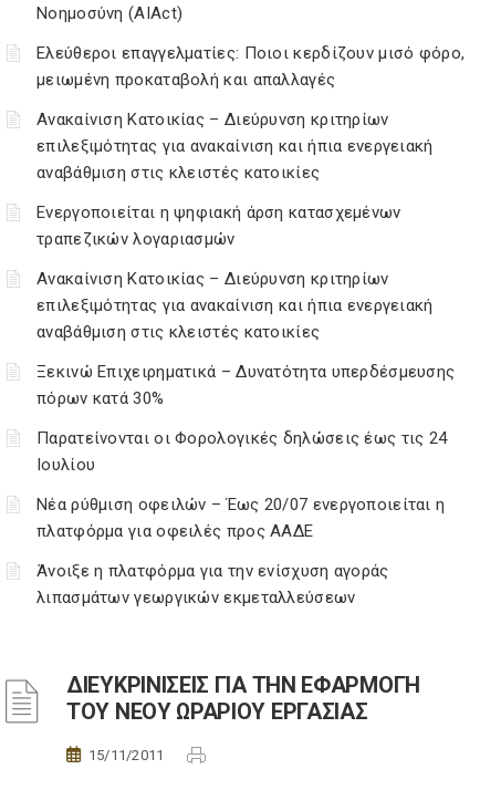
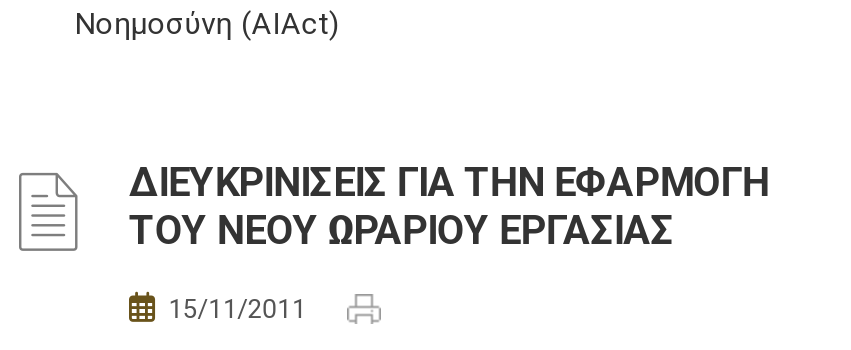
- Ελεύθεροι επαγγελματίες: Ποιοι κερδίζουν μισό φόρο,
- μειωμένη προκαταβολή και απαλλαγές
- Ανακαίνιση Κατοικίας – Διεύρυνση κριτηρίων
- επιλεξιμότητας για ανακαίνιση και ήπια ενεργειακή
- αναβάθμιση στις κλειστές κατοικίες
- Ενεργοποιείται η ψηφιακή άρση κατασχεμένων
- τραπεζικών λογαριασμών
- Ανακαίνιση Κατοικίας – Διεύρυνση κριτηρίων
- επιλεξιμότητας για ανακαίνιση και ήπια ενεργειακή
- αναβάθμιση στις κλειστές κατοικίες
- Ξεκινώ Επιχειρηματικά – Δυνατότητα υπερδέσμευσης
- πόρων κατά 30%
- Παρατείνονται οι Φορολογικές δηλώσεις έως τις 24
- Ιουλίου
- Νέα ρύθμιση οφειλών – Έως 20/07 ενεργοποιείται η
- πλατφόρμα για οφειλές προς ΑΑΔΕ
- Άνοιξε η πλατφόρμα για την ενίσχυση αγοράς
- λιπασμάτων γεωργικών εκμεταλλεύσεων
